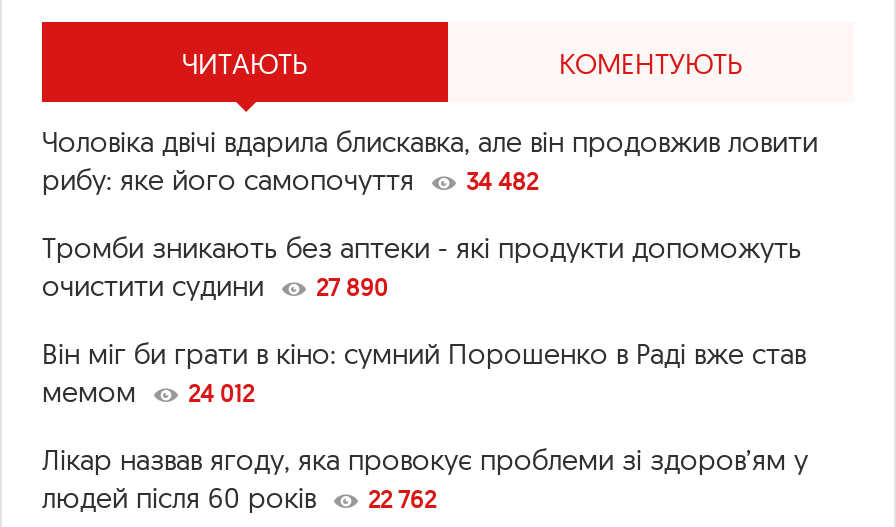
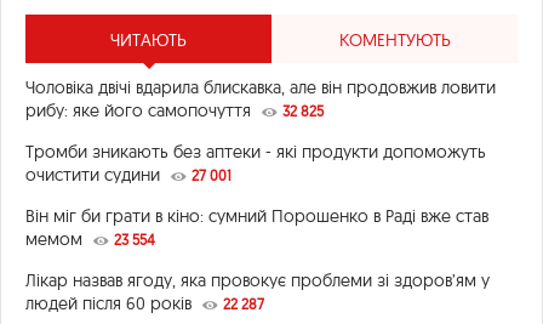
- рибу: яке його самопочуття 34 482
+ рибу: яке його самопочуття 32 825

- очистити судини 27 890
+ очистити судини 27 001

- мемом 24 012
+ мемом 23 554

- людей після 60 років 22 762
+ людей після 60 років 22 287
